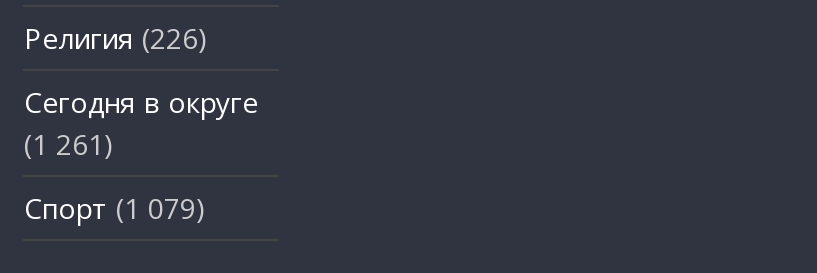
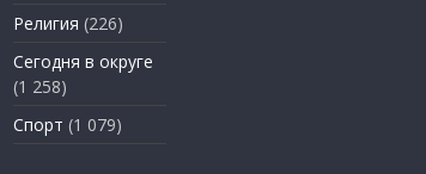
- (1 261)
+ (1 258)
